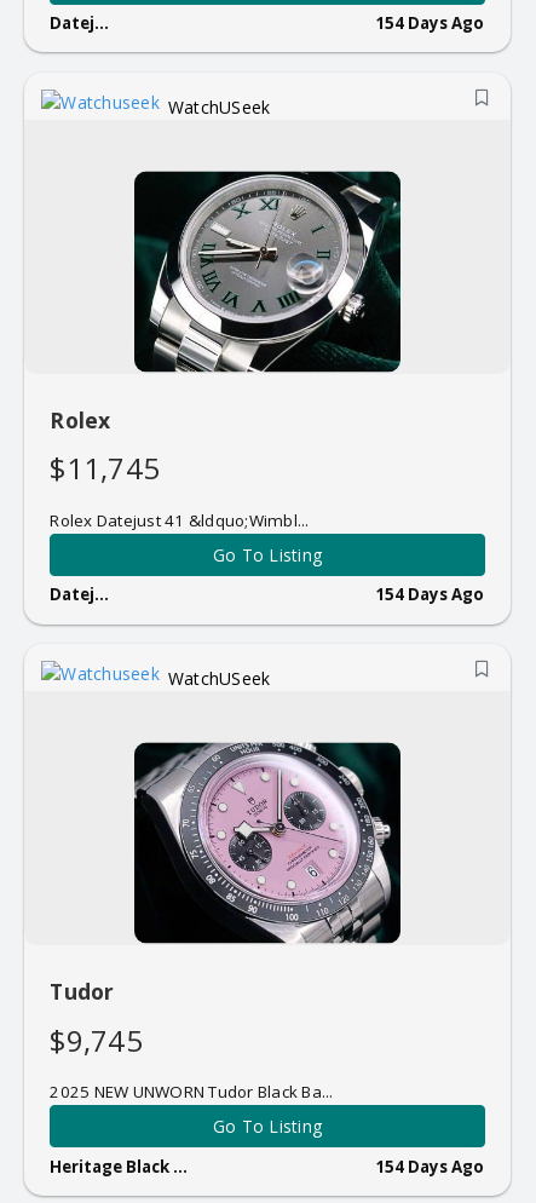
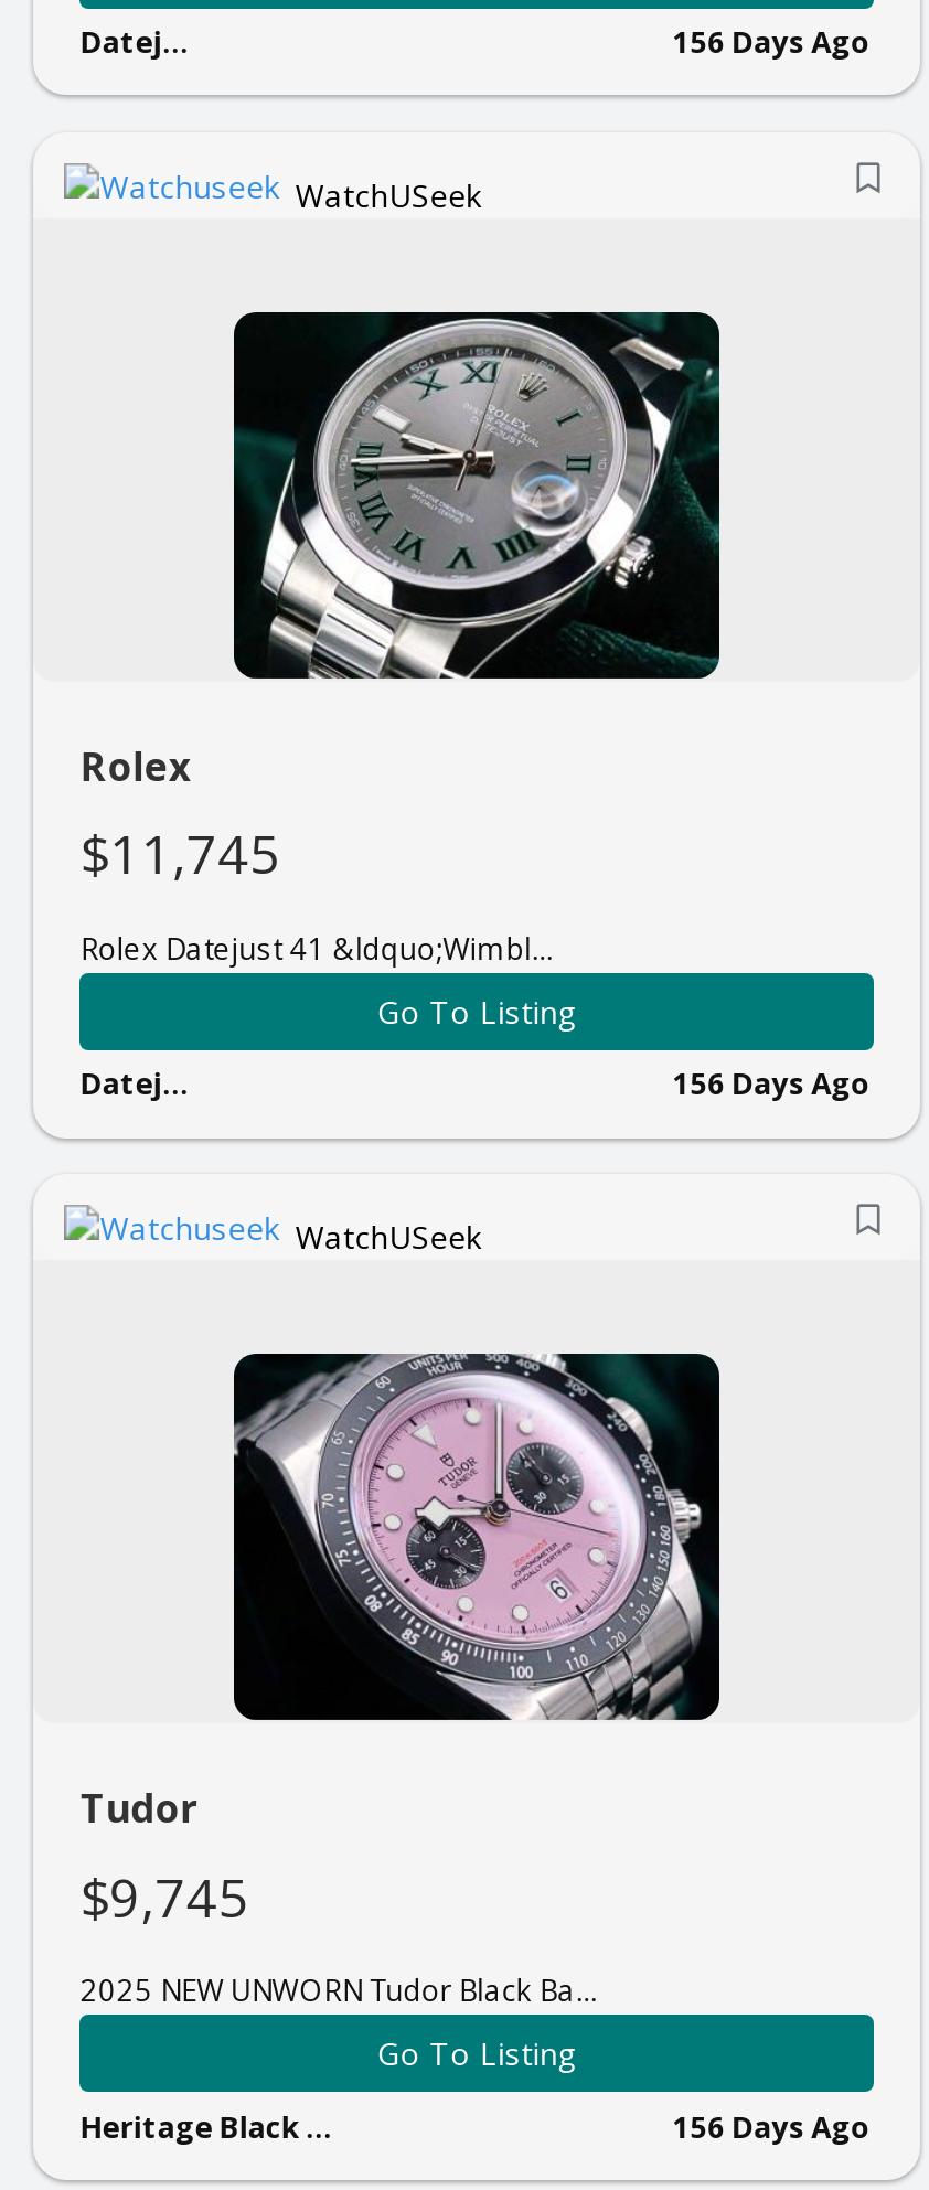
- 154 Days Ago
+ 156 Days Ago

- 154 Days Ago
+ 156 Days Ago

- 154 Days Ago
+ 156 Days Ago
